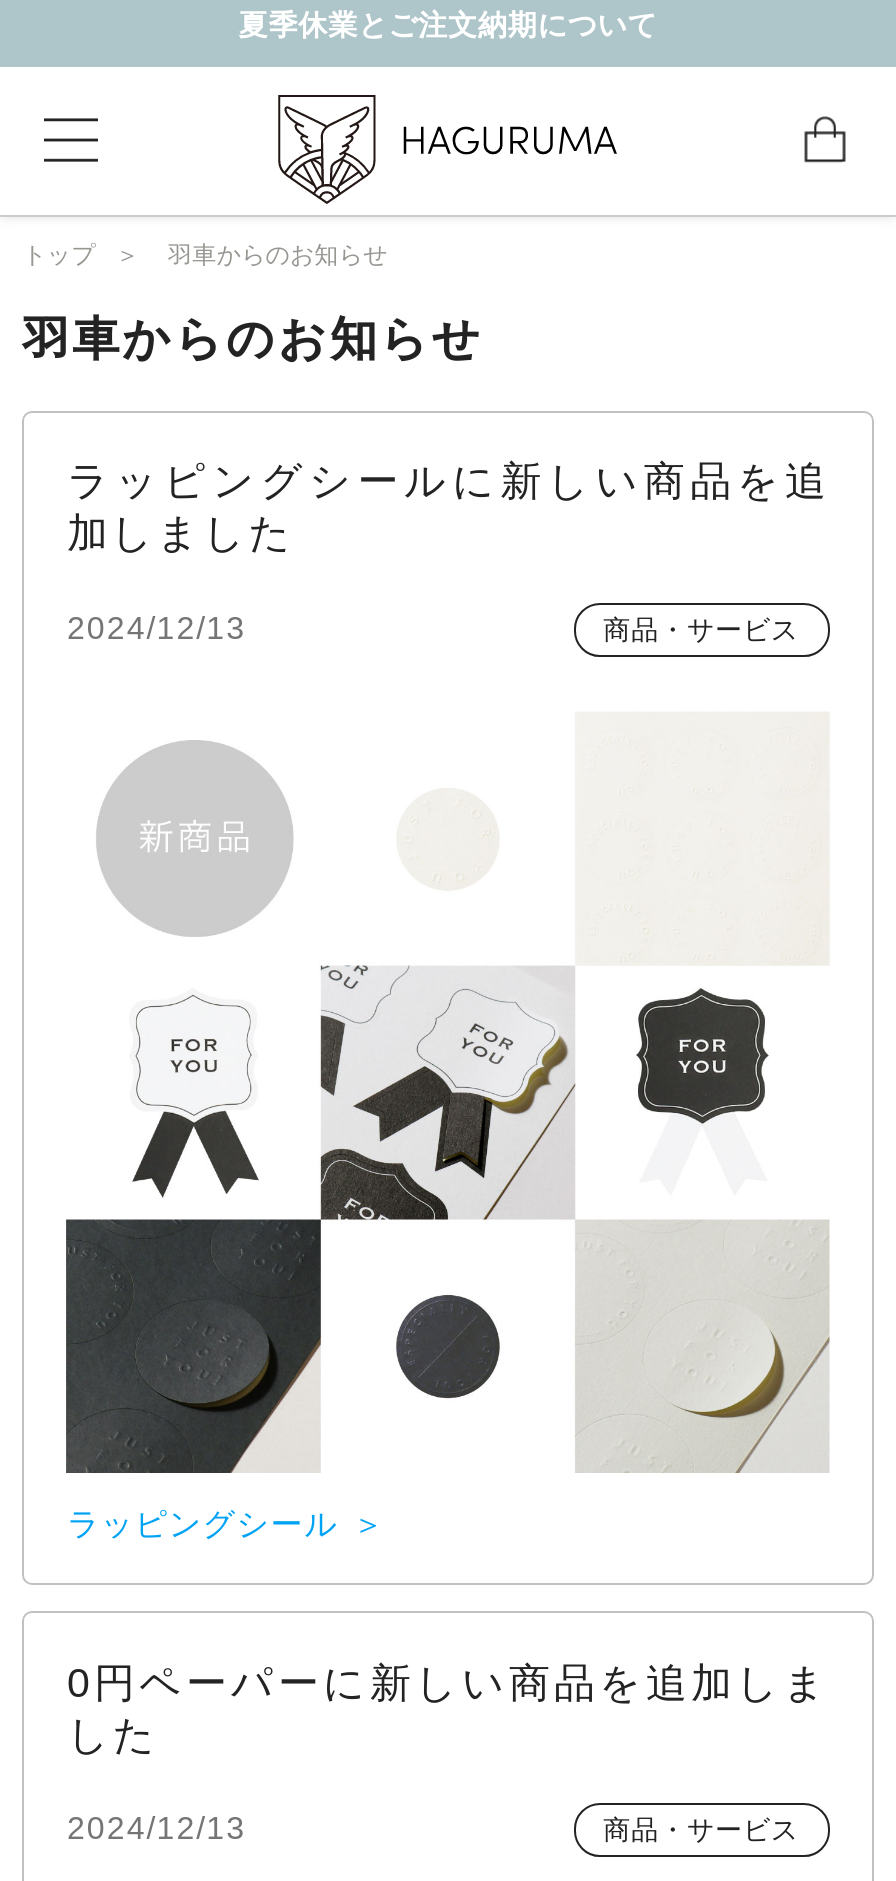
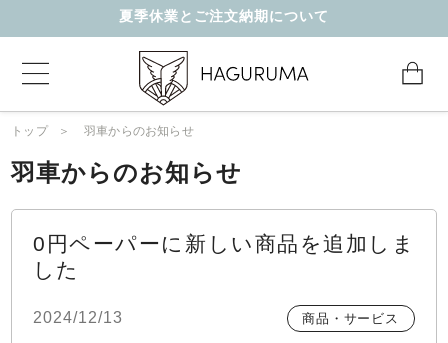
- ラッピングシールに新しい商品を追
- 加しました
- 商品・サービス
- 2024/12/13

- [image]
- ラッピングシール
